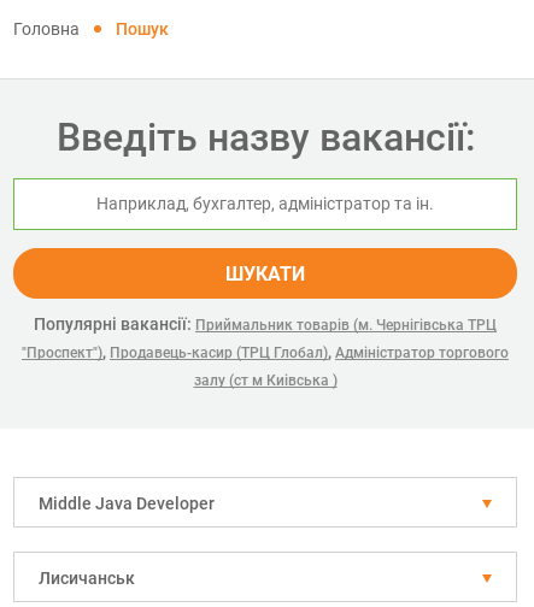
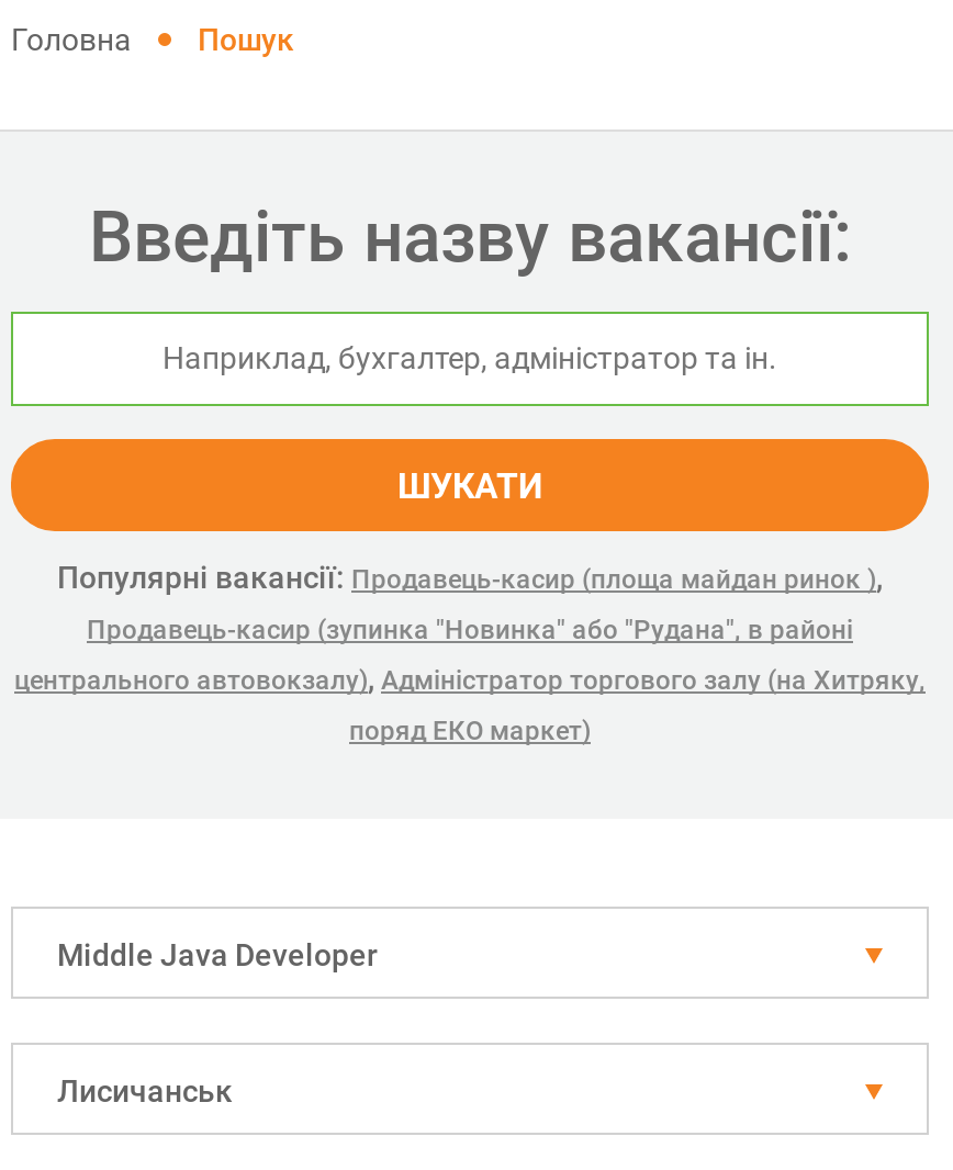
- Популярні вакансії: Приймальник товарів (м. Чернігівська ТРЦ
- "Проспект"), Продавець-касир (ТРЦ Глобал), Адміністратор торгового
- залу (ст м Киівська )
+ Популярні вакансії: Продавець-касир (площа майдан ринок ),
+ Продавець-касир (зупинка "Новинка" або "Рудана", в районі
+ центрального автовокзалу), Адміністратор торгового залу (на Хитряку,
+ поряд ЕКО маркет)
